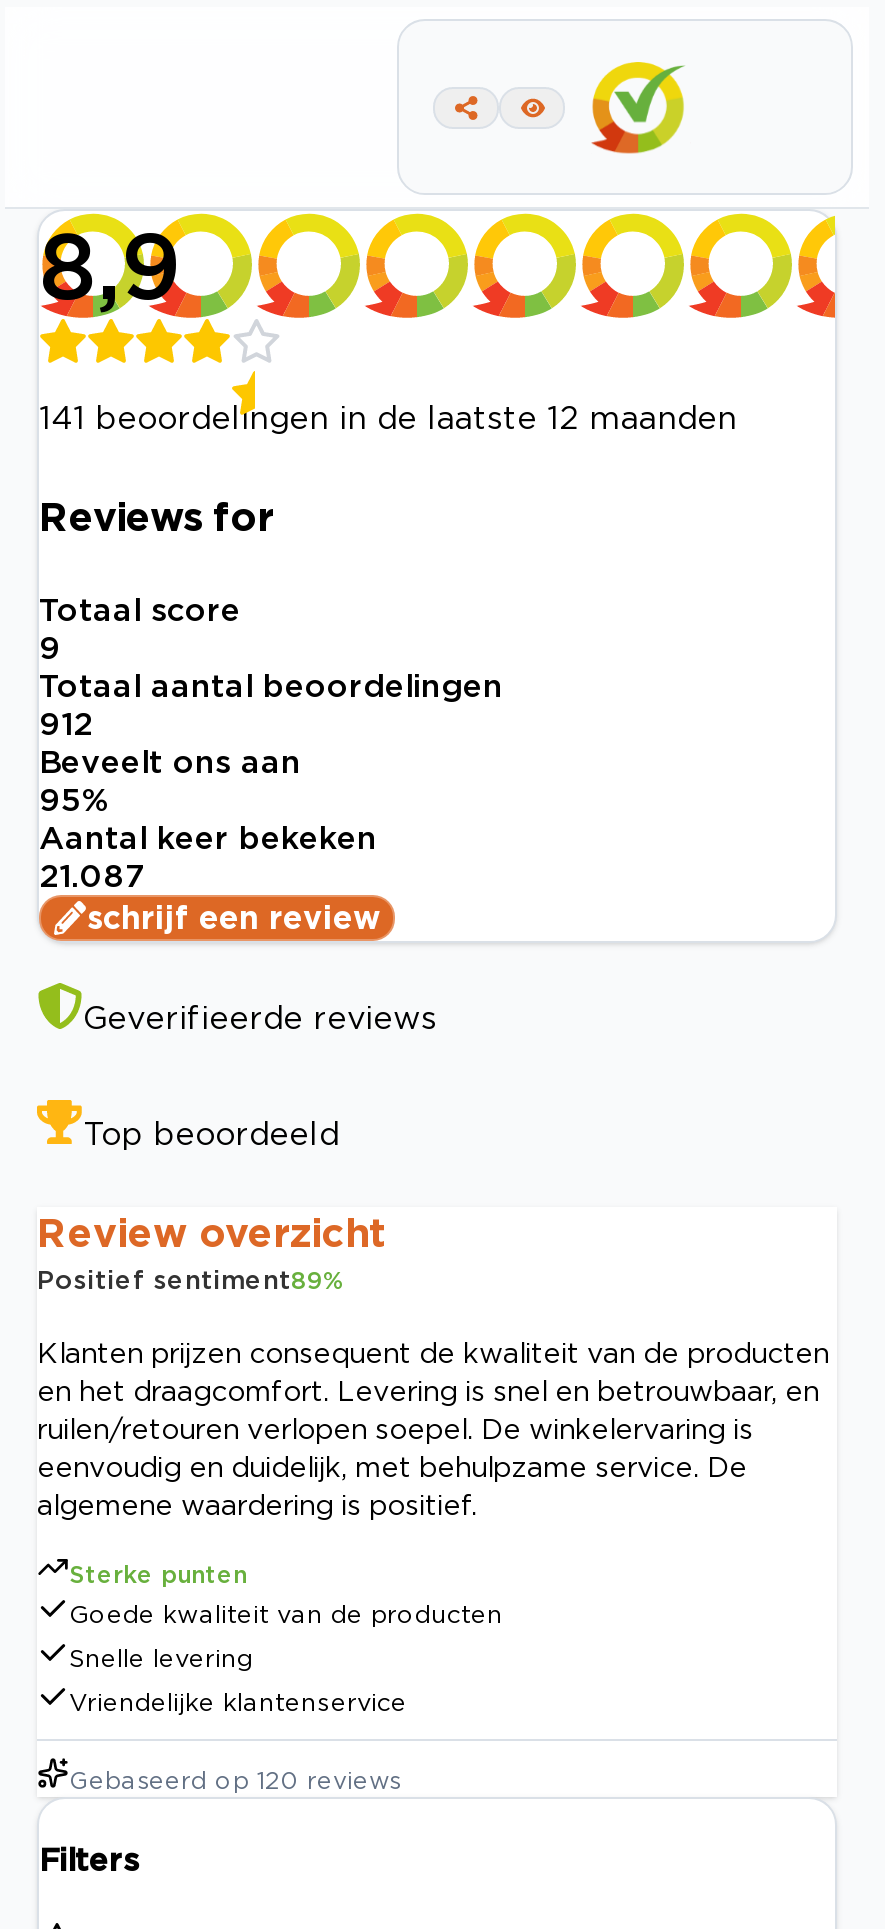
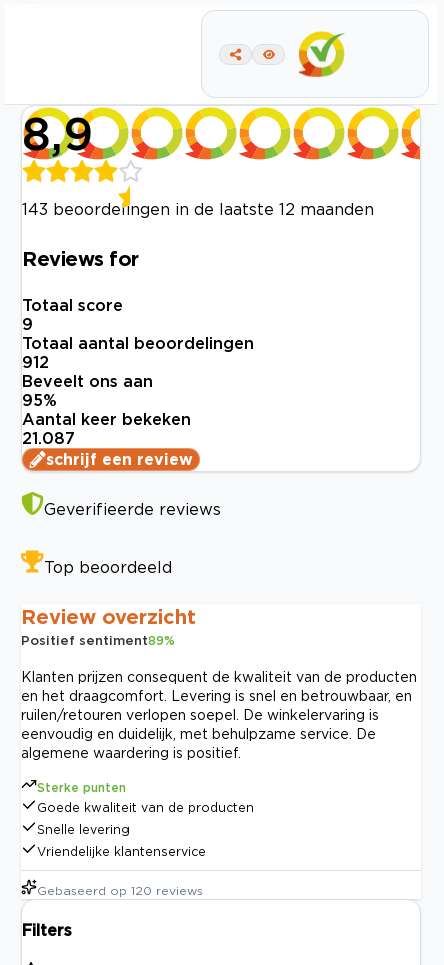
- 141 beoordelingen in de laatste 12 maanden
+ 143 beoordelingen in de laatste 12 maanden
